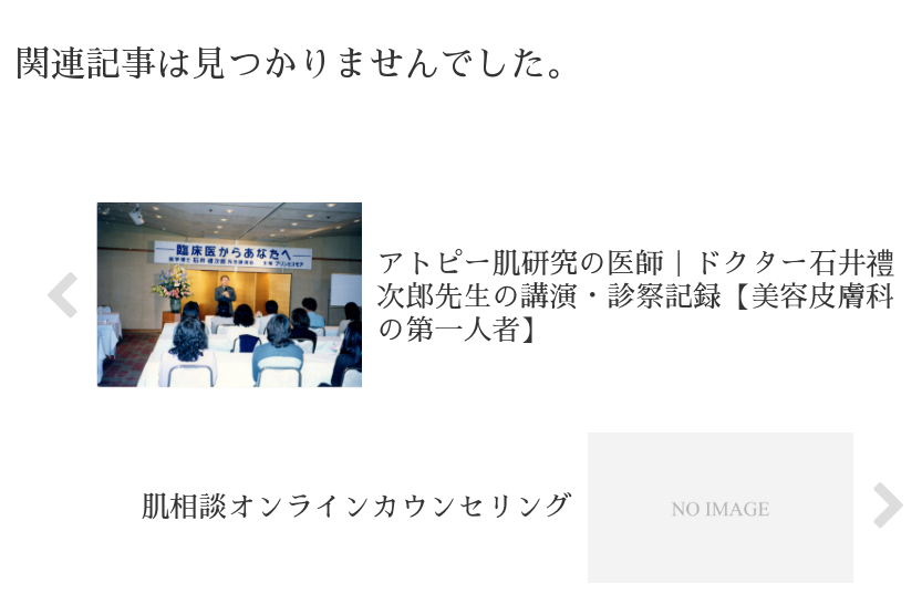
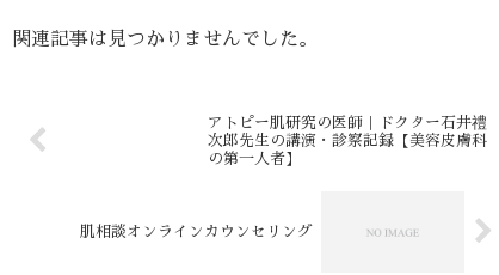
- [image]
